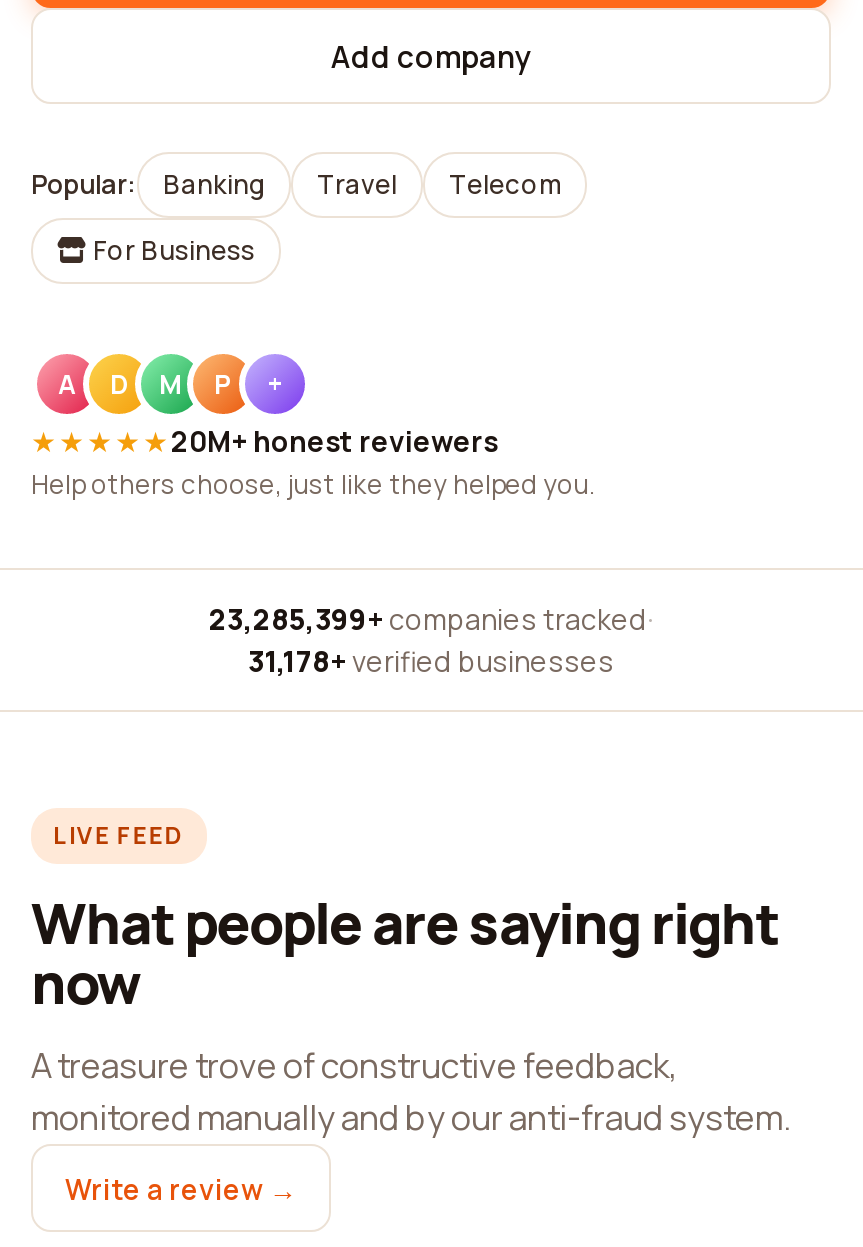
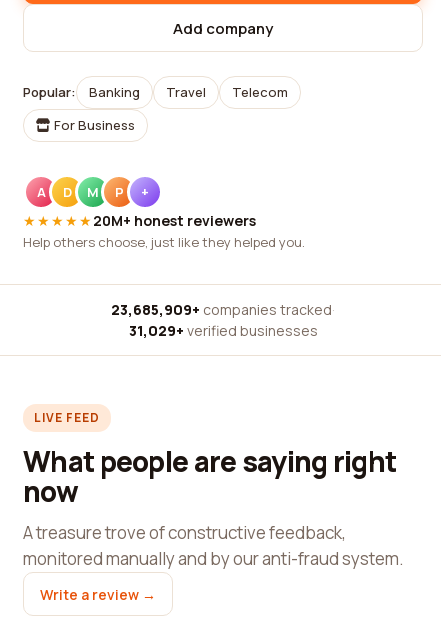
- 23,285,399+ companies tracked ·
+ 23,685,909+ companies tracked ·

- 31,178+ verified businesses
+ 31,029+ verified businesses
